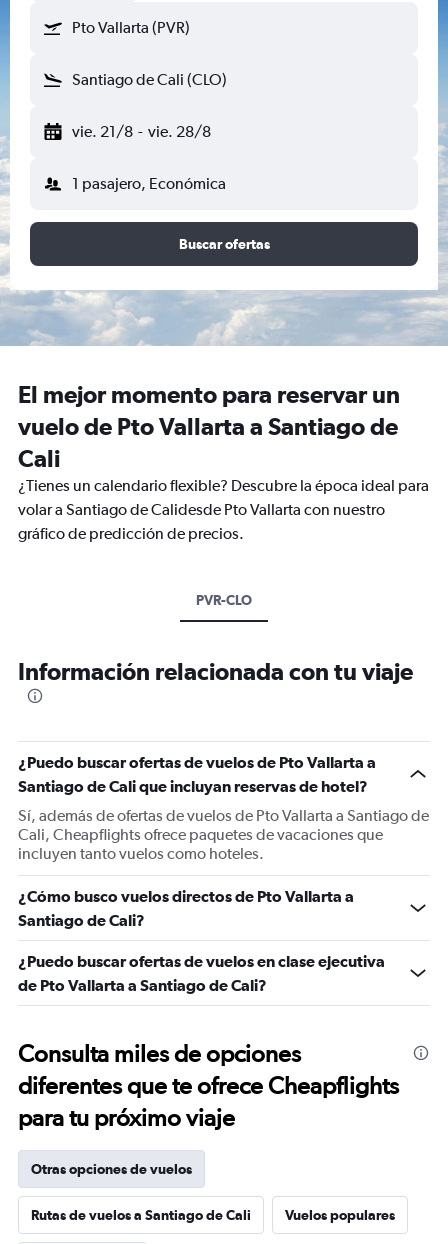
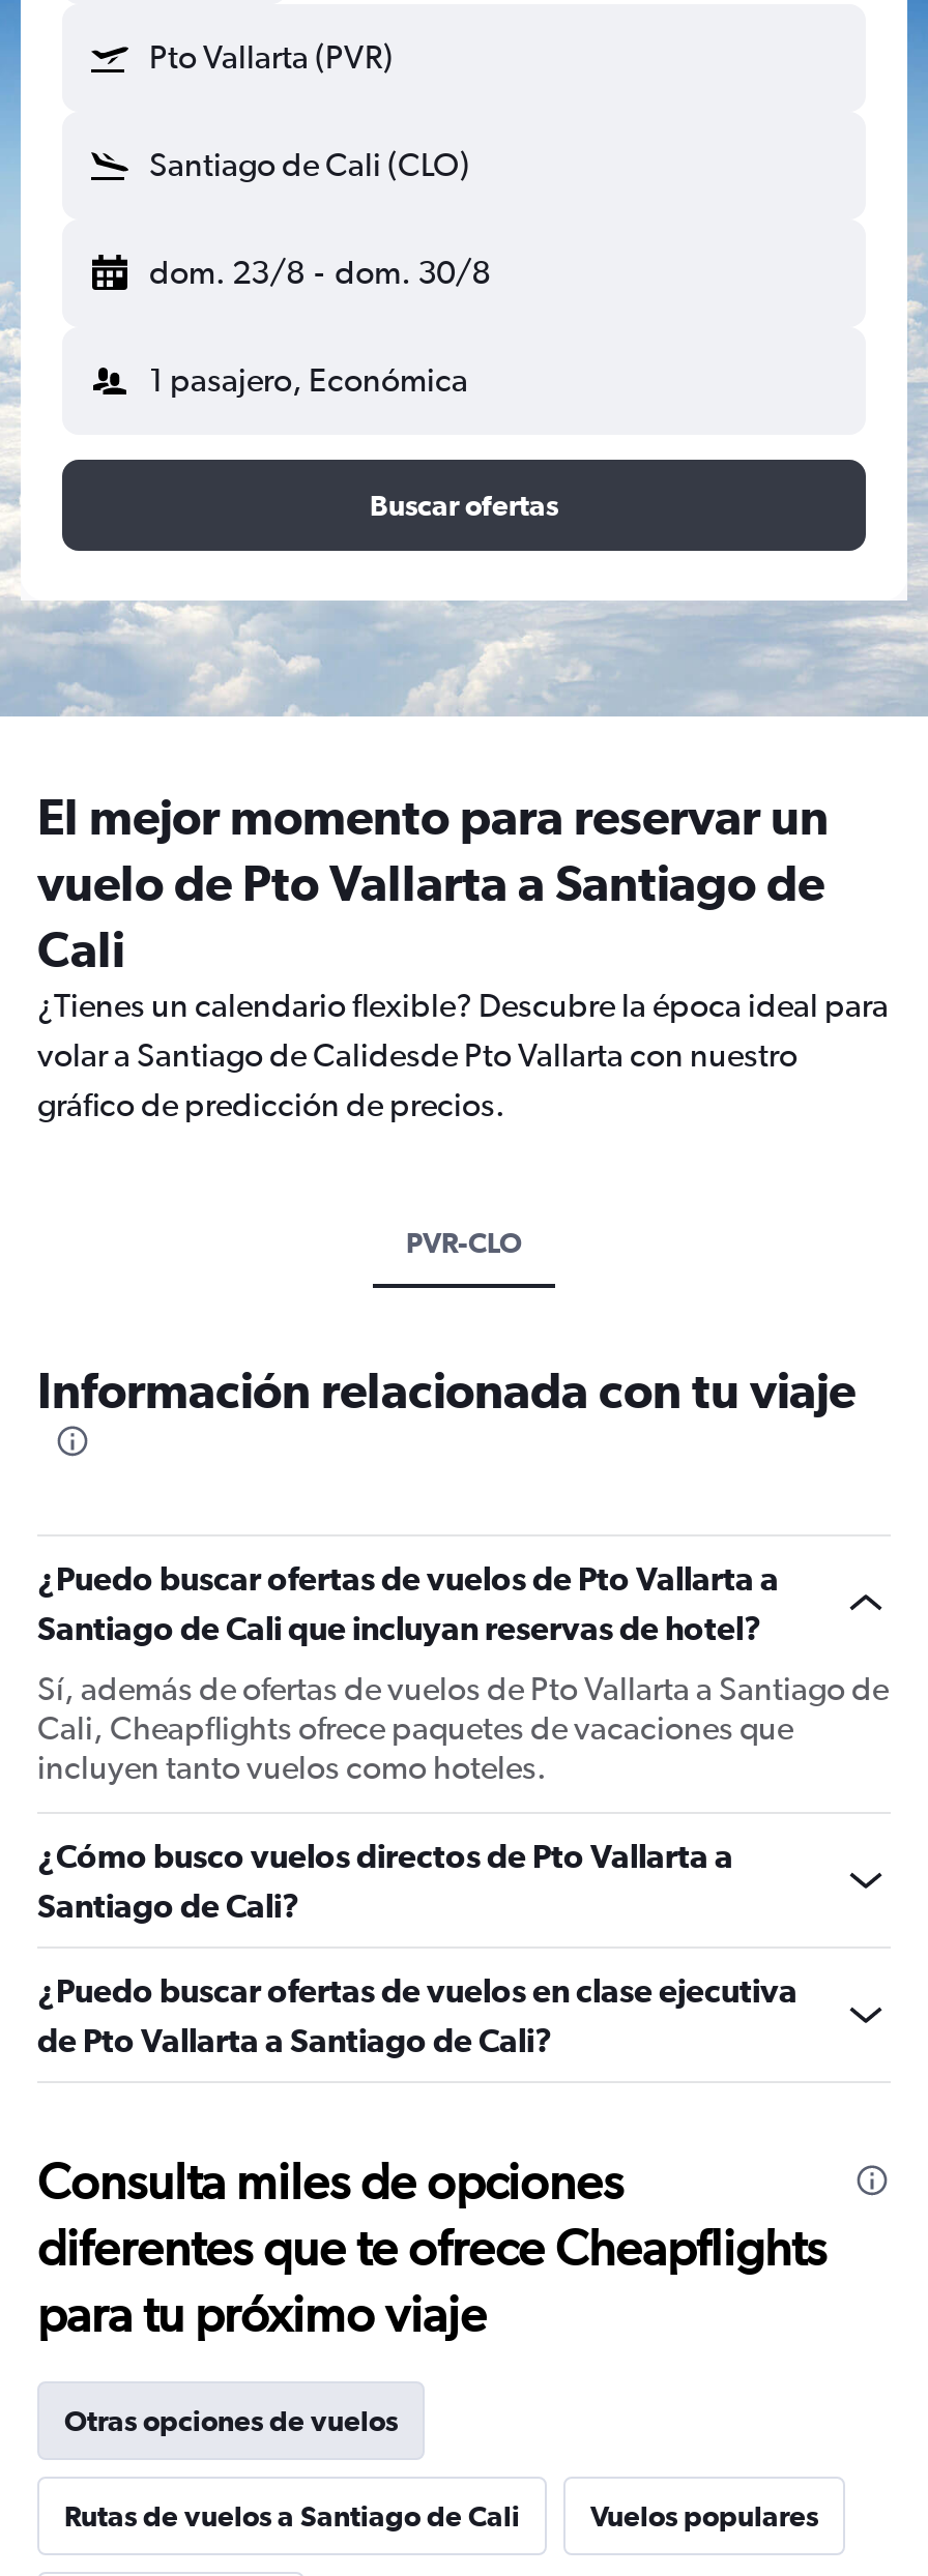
- vie. 21/8 - vie. 28/8
+ dom. 23/8 - dom. 30/8
